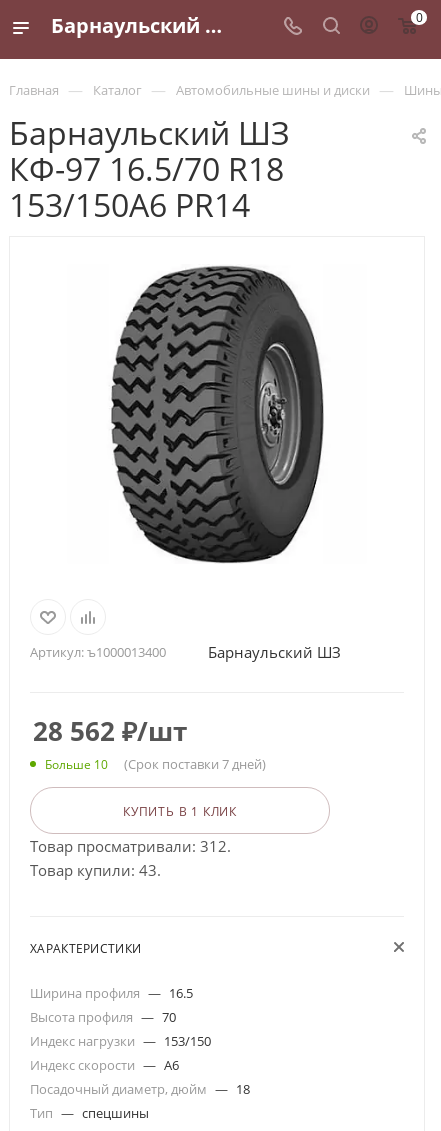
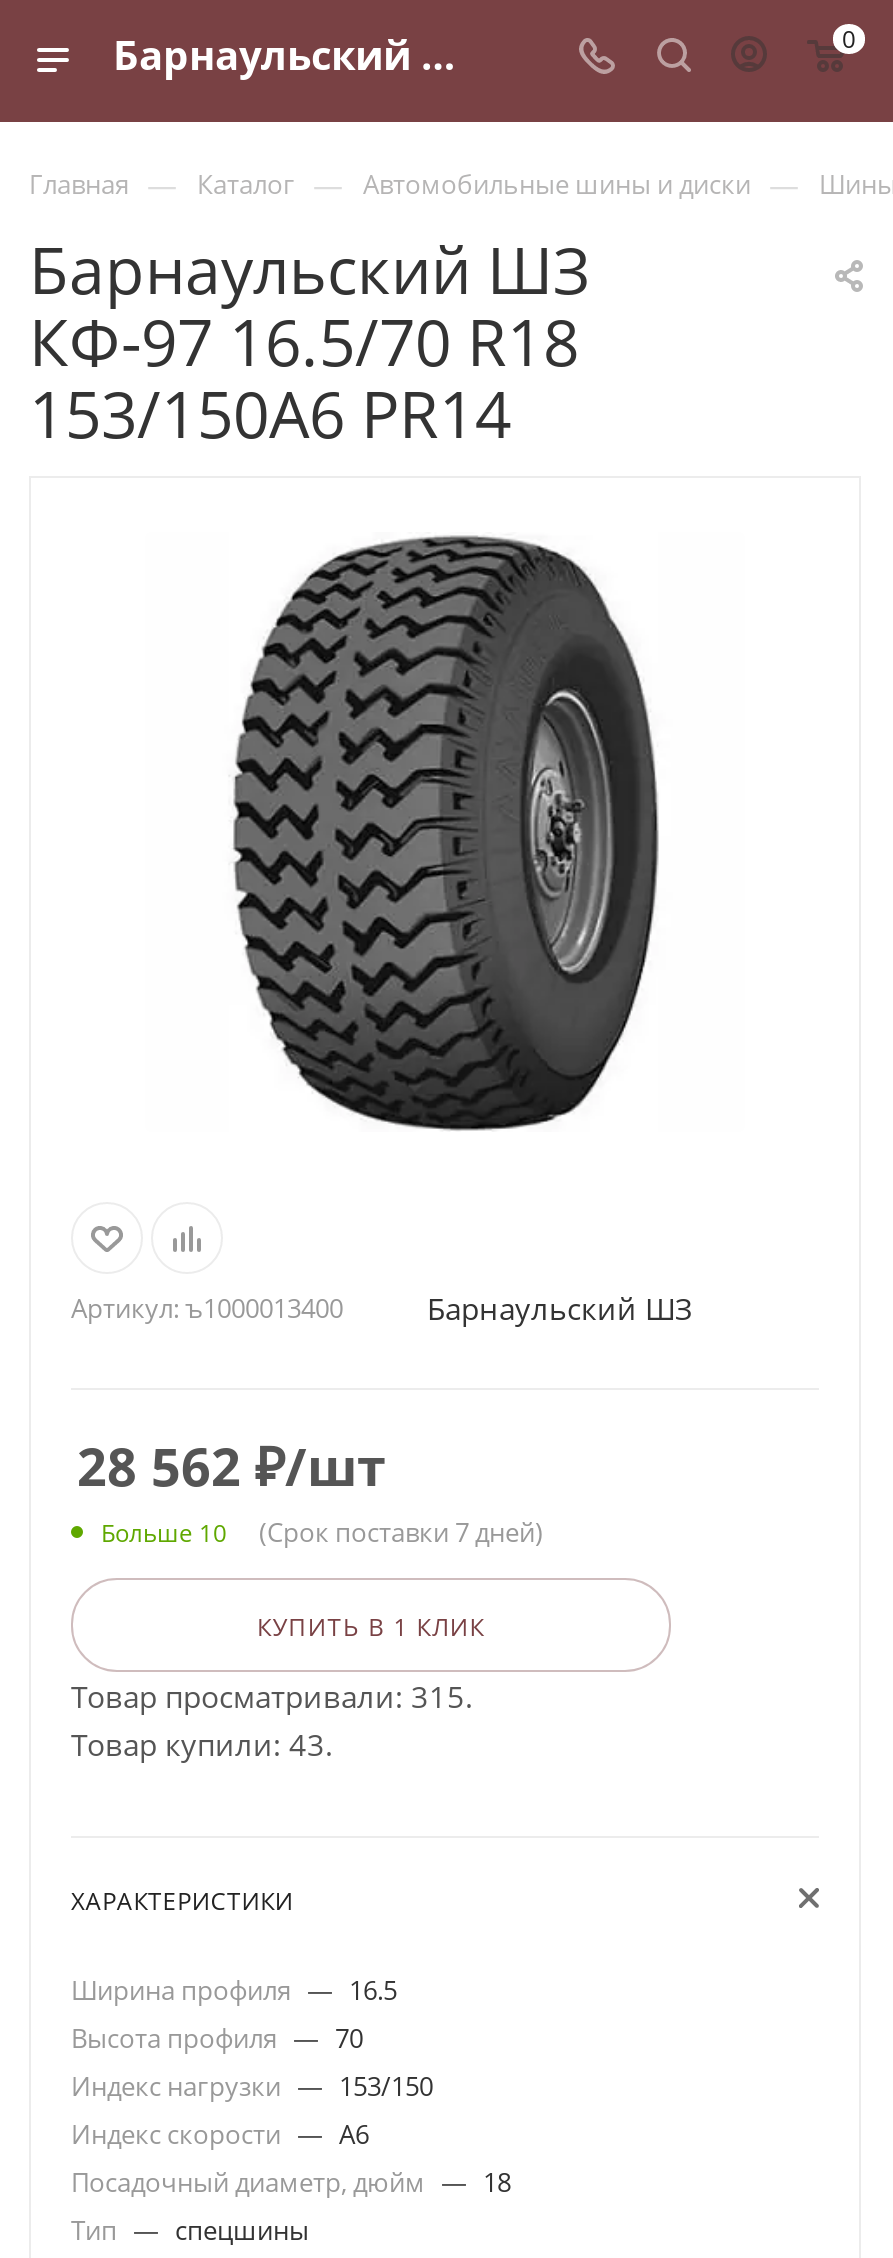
- Товар просматривали: 312.
+ Товар просматривали: 315.
